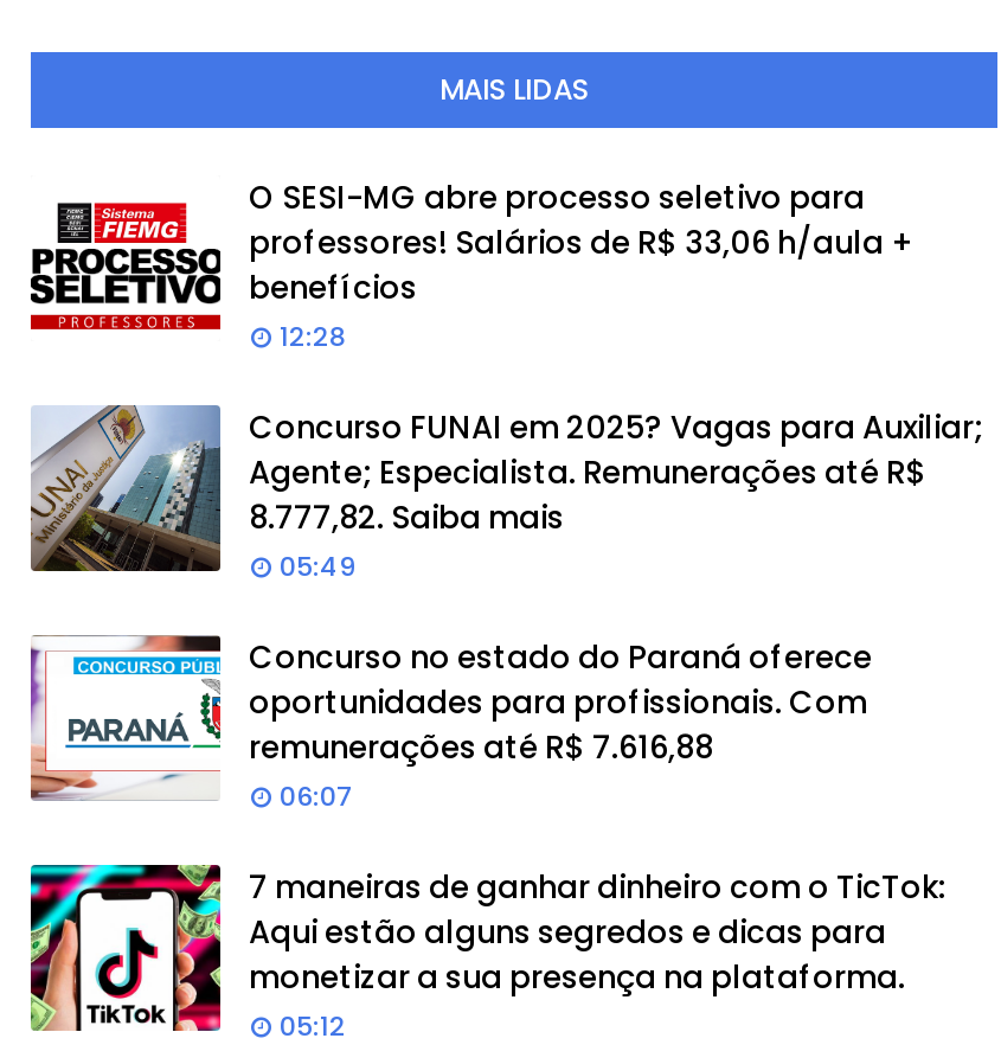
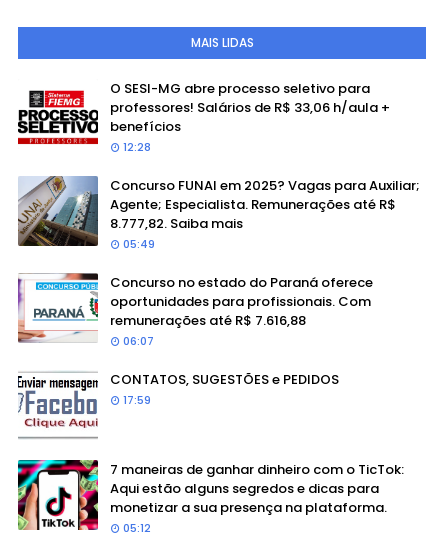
+ [image]
+ CONTATOS, SUGESTÕES e PEDIDOS
+ 17:59
